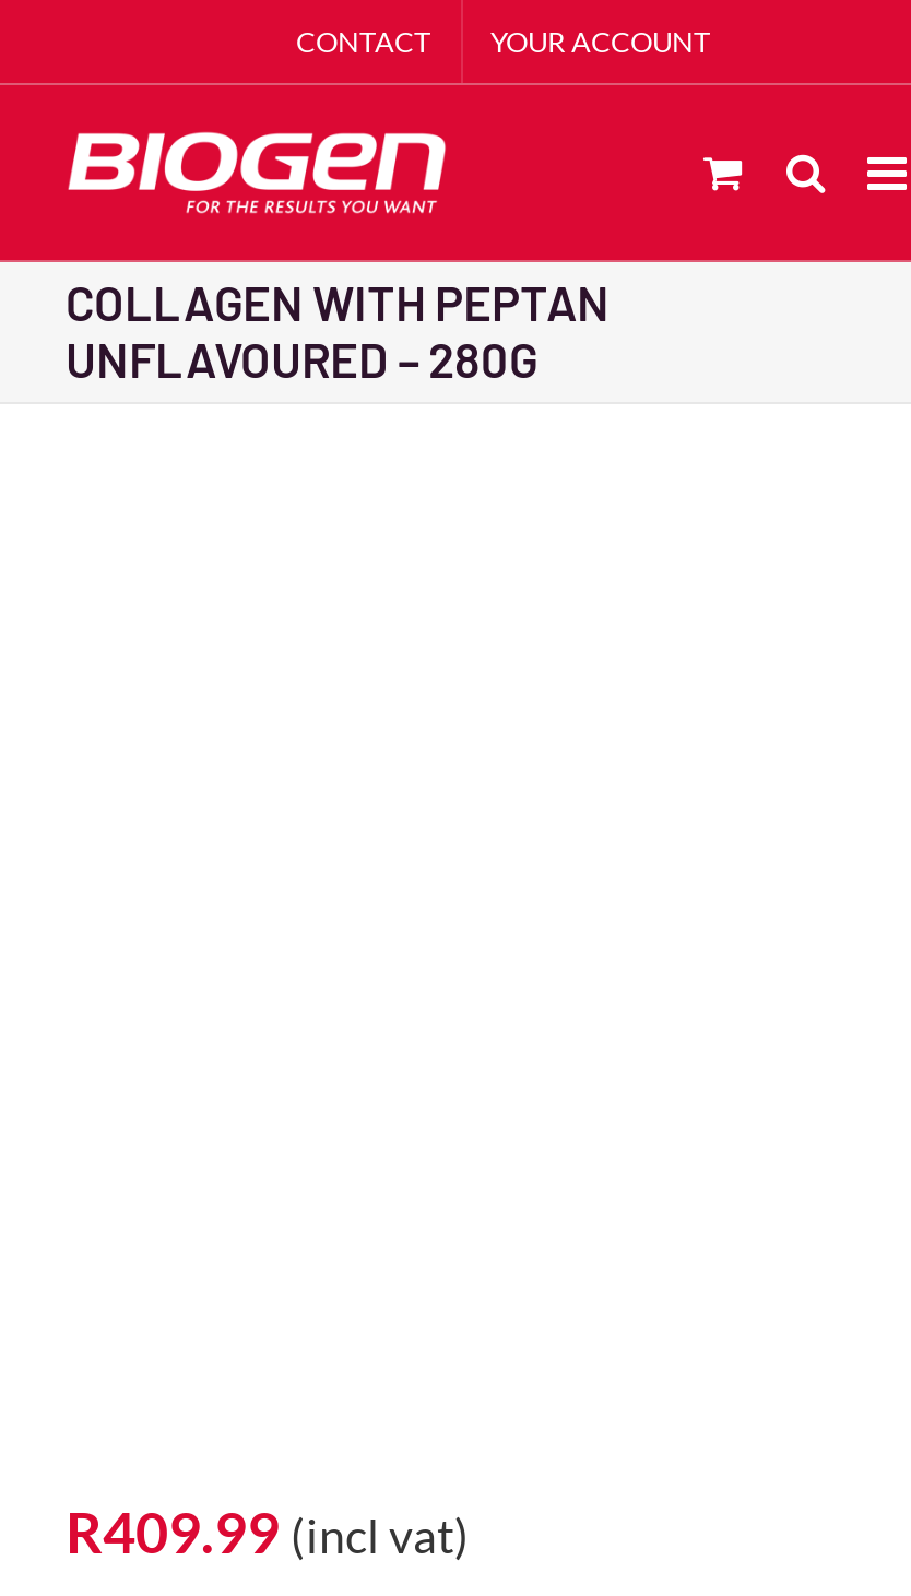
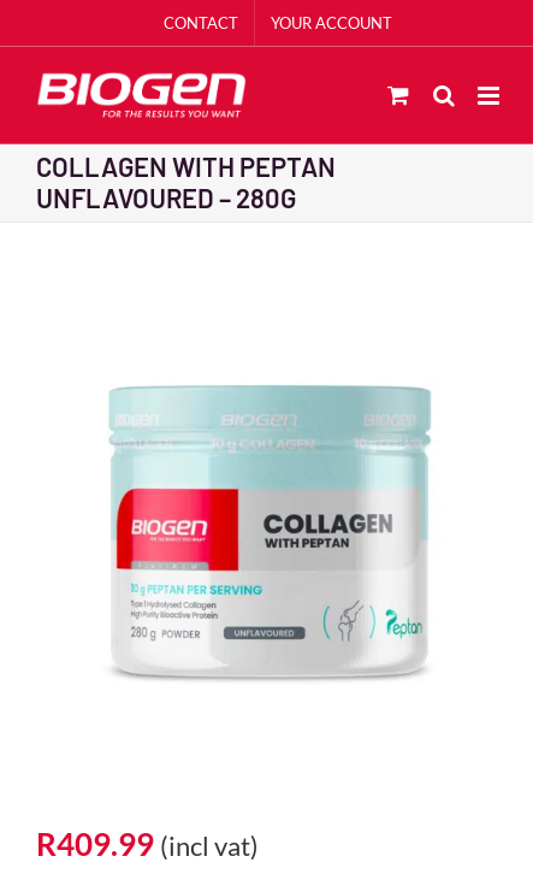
+ [image]
